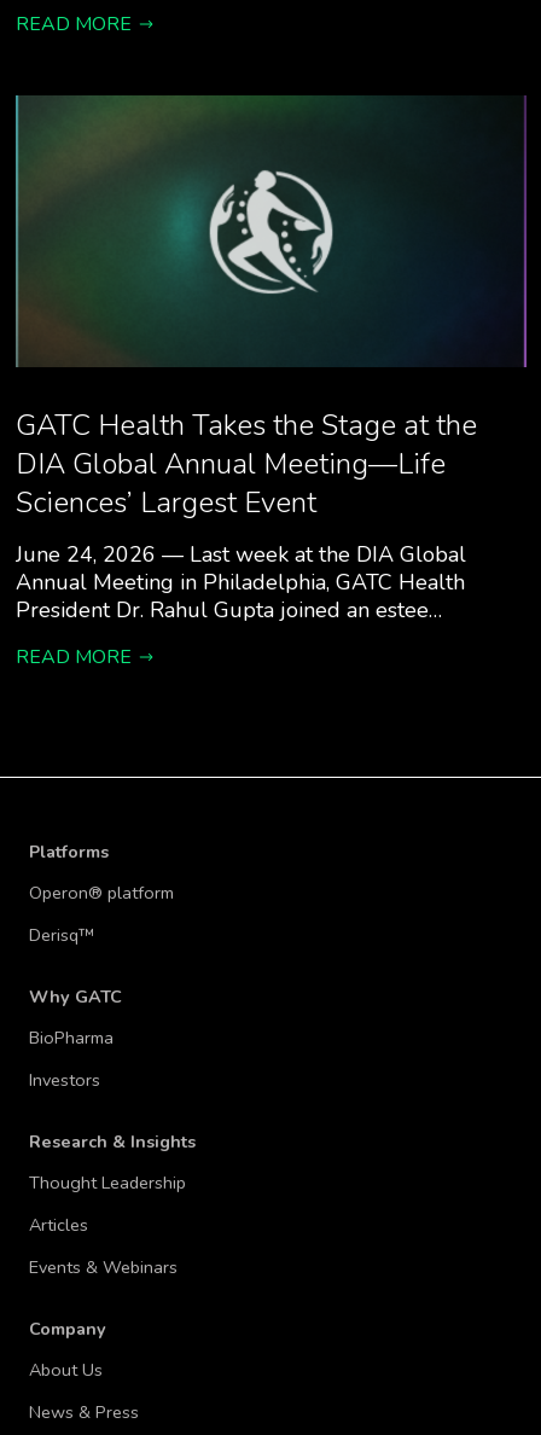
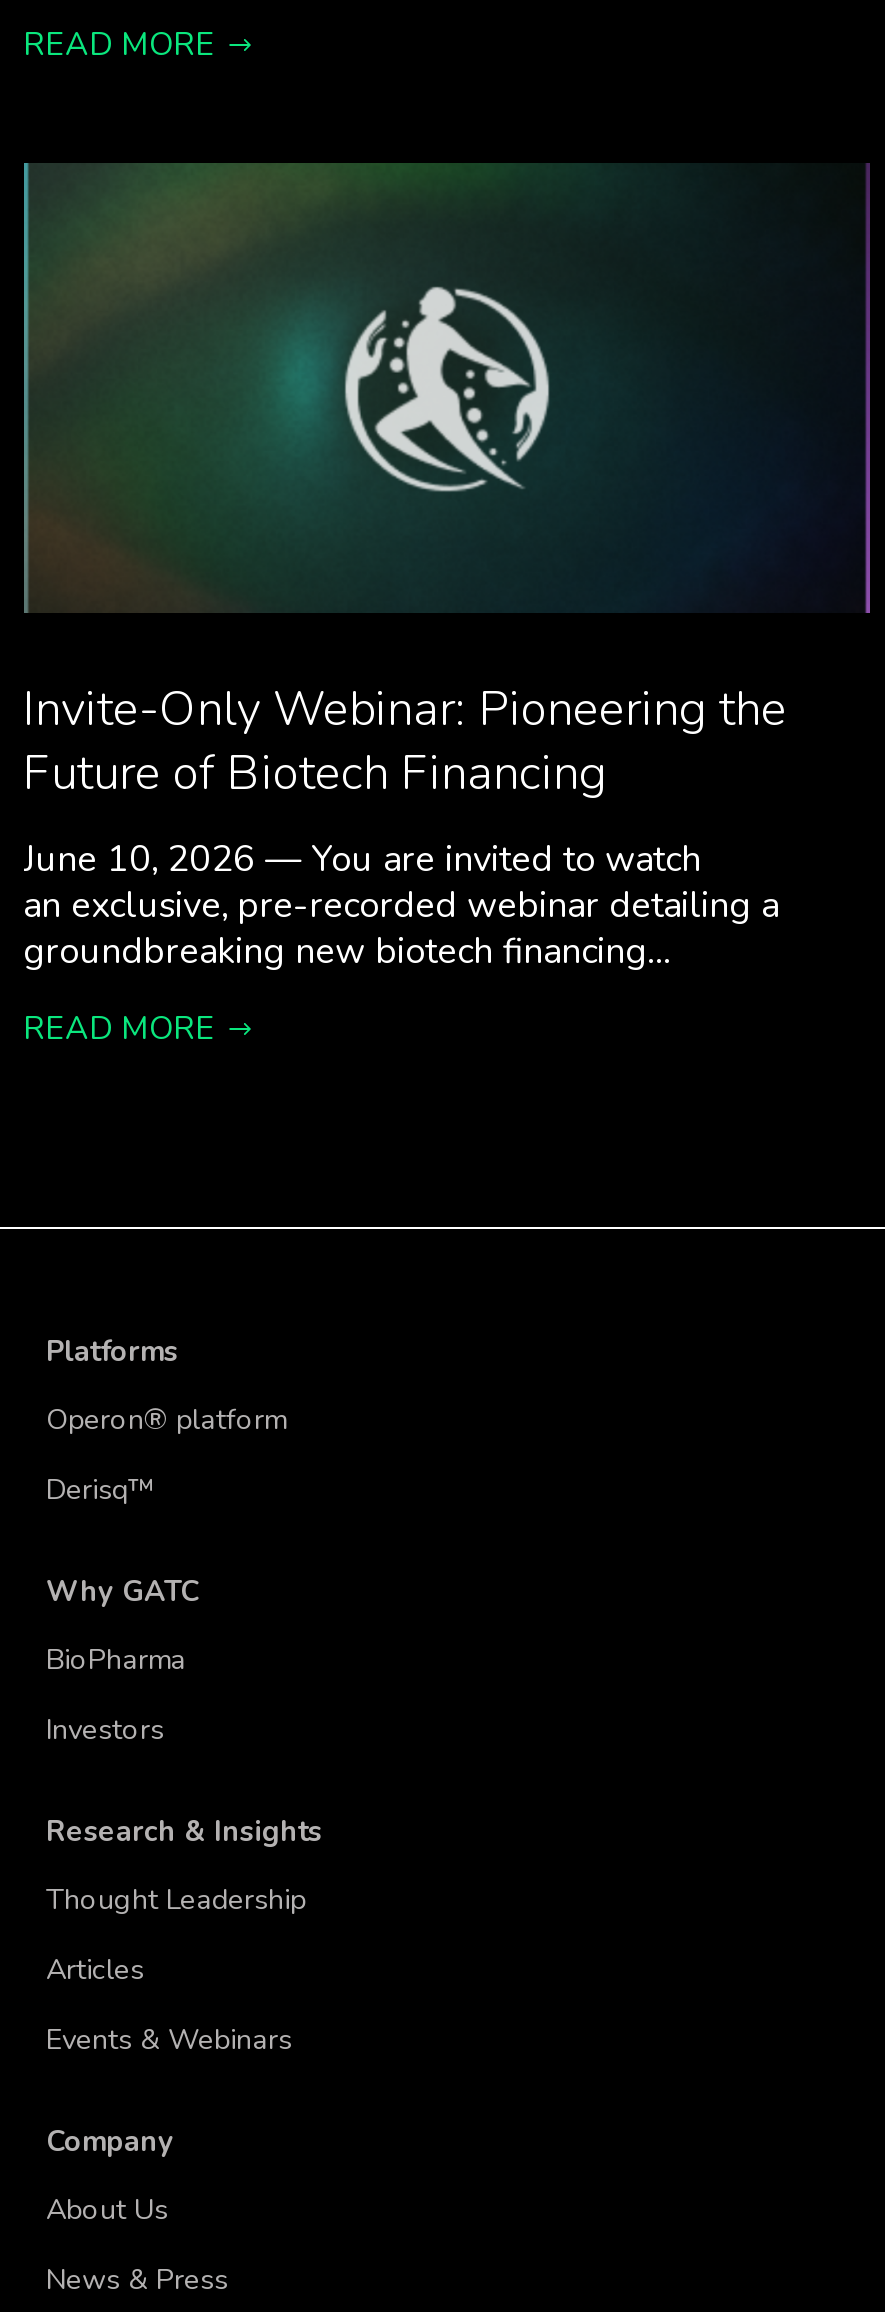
- GATC Health Takes the Stage at the
- DIA Global Annual Meeting—Life
- Sciences’ Largest Event
+ Invite-Only Webinar: Pioneering the
+ Future of Biotech Financing

- June 24, 2026 — Last week at the DIA Global
- Annual Meeting in Philadelphia, GATC Health
- President Dr. Rahul Gupta joined an estee…
+ June 10, 2026 — You are invited to watch
+ an exclusive, pre-recorded webinar detailing a
+ groundbreaking new biotech financing…
